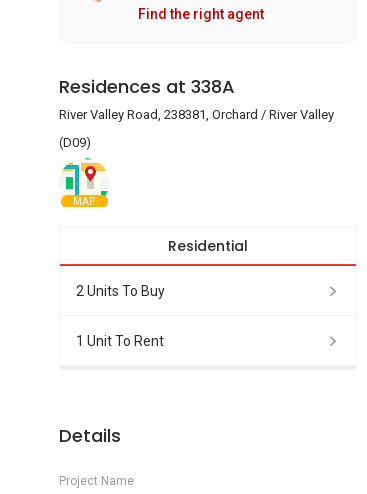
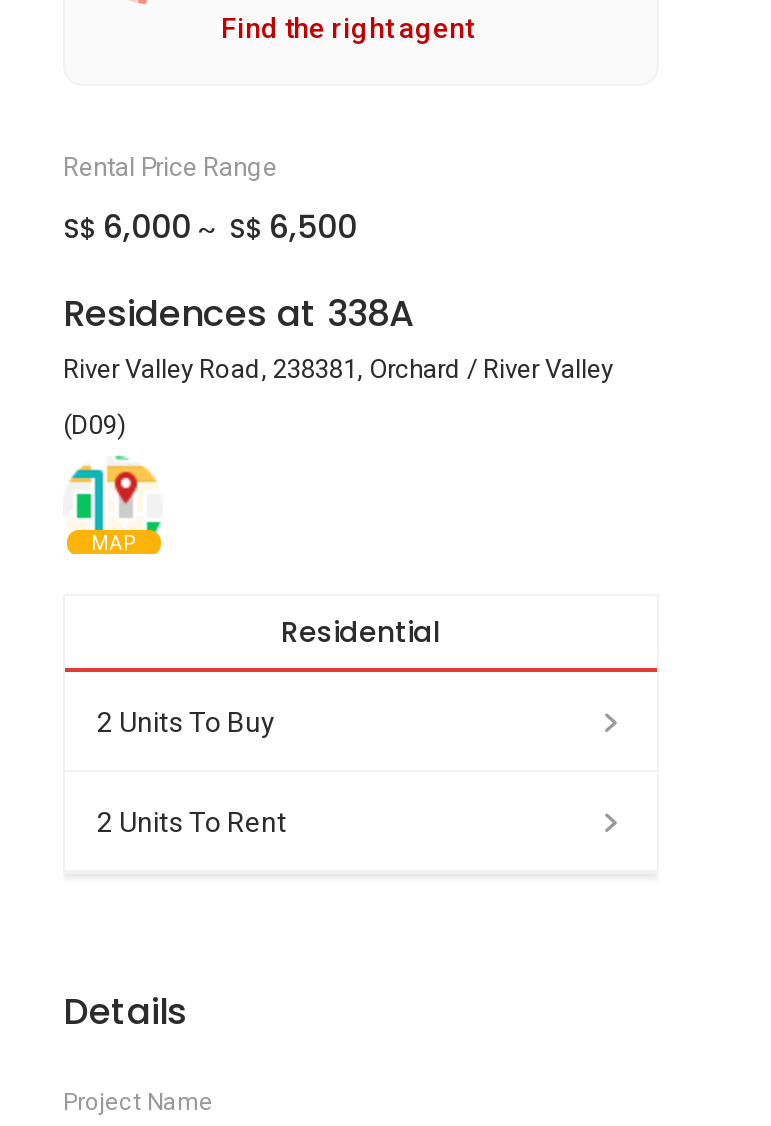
+ Rental Price Range
+ S$ 6,000 ~ S$ 6,500

- 1 Unit To Rent
+ 2 Units To Rent
